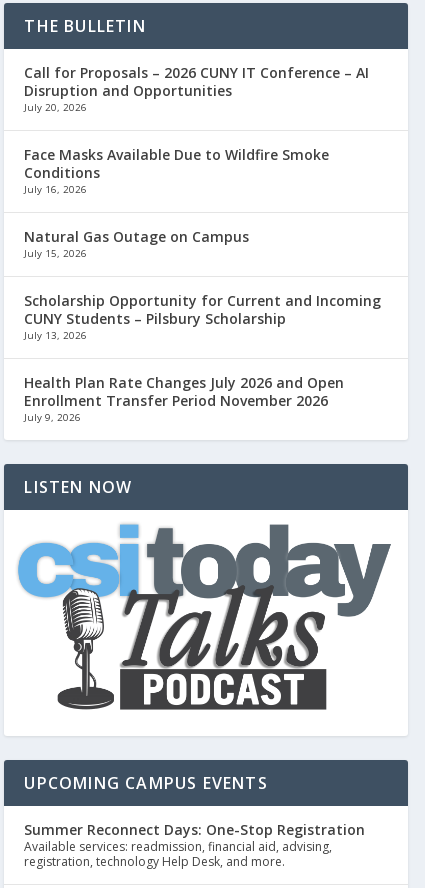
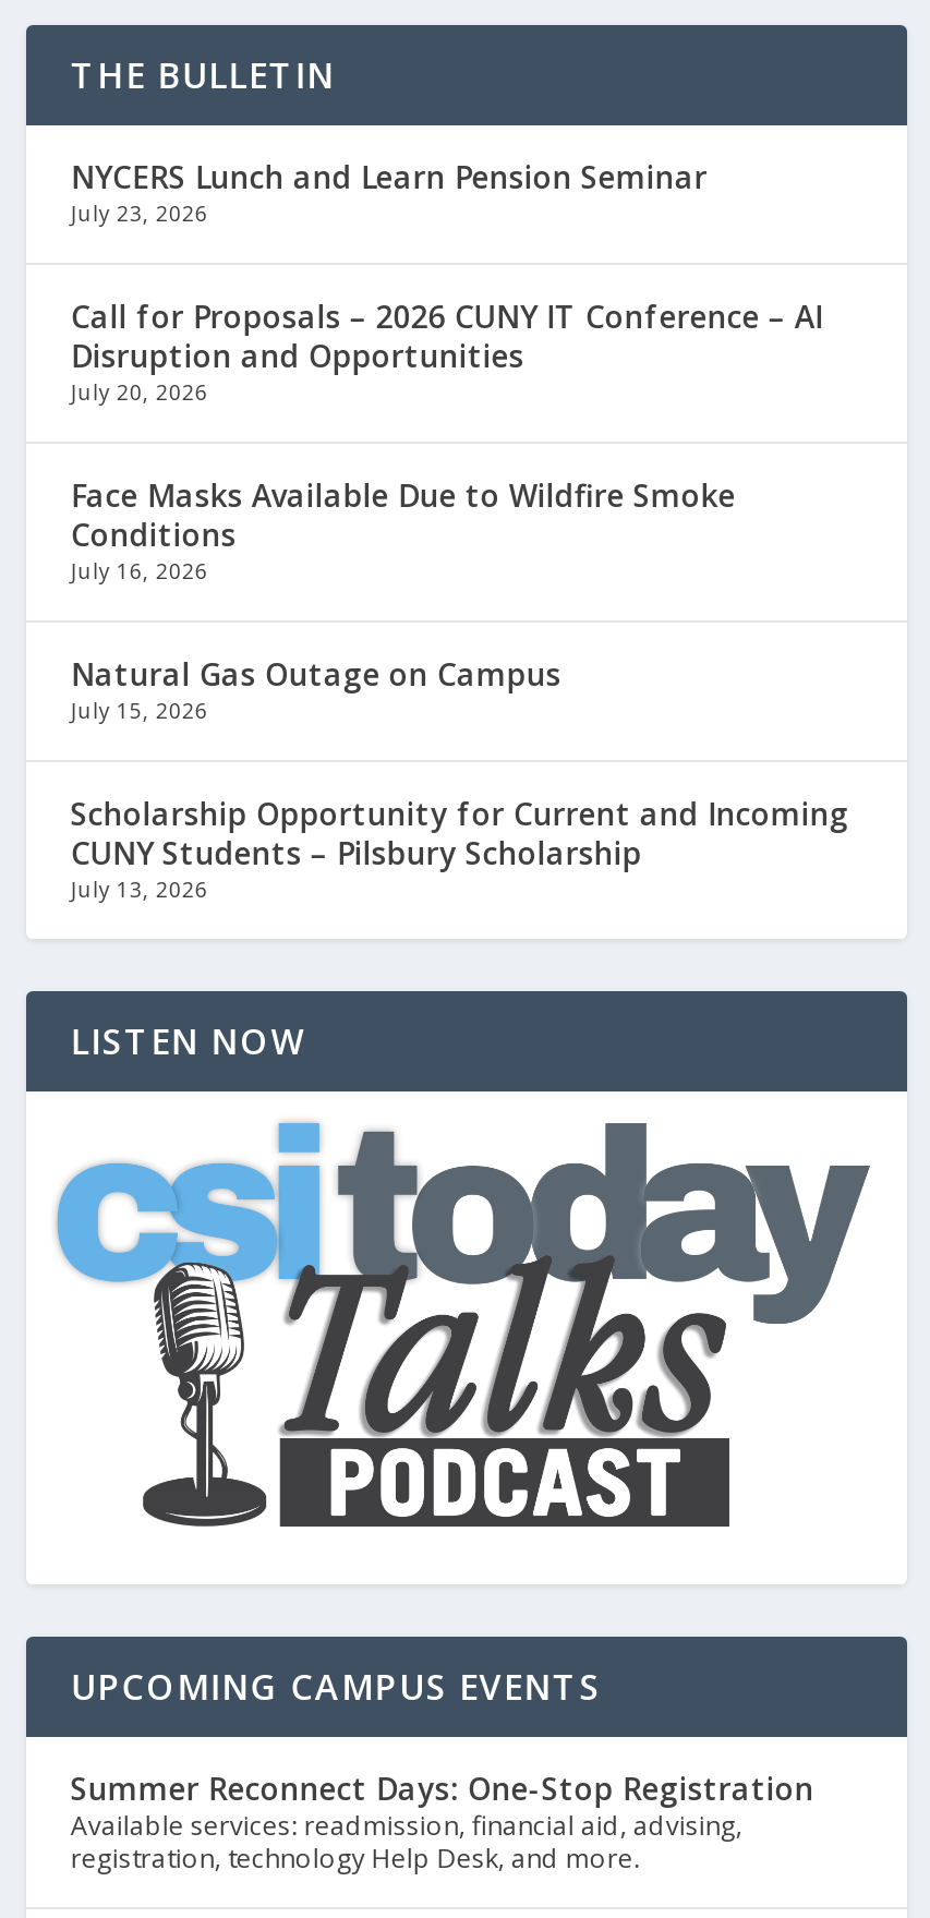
+ NYCERS Lunch and Learn Pension Seminar
+ July 23, 2026

moved down: Call for Proposals – 2026 CUNY IT Conference – AI | Disruption and Opportunities | July 20, 2026 | ... | CUNY Students – Pilsbury Scholarship | July 13, 2026

- Health Plan Rate Changes July 2026 and Open
- Enrollment Transfer Period November 2026
- July 9, 2026
